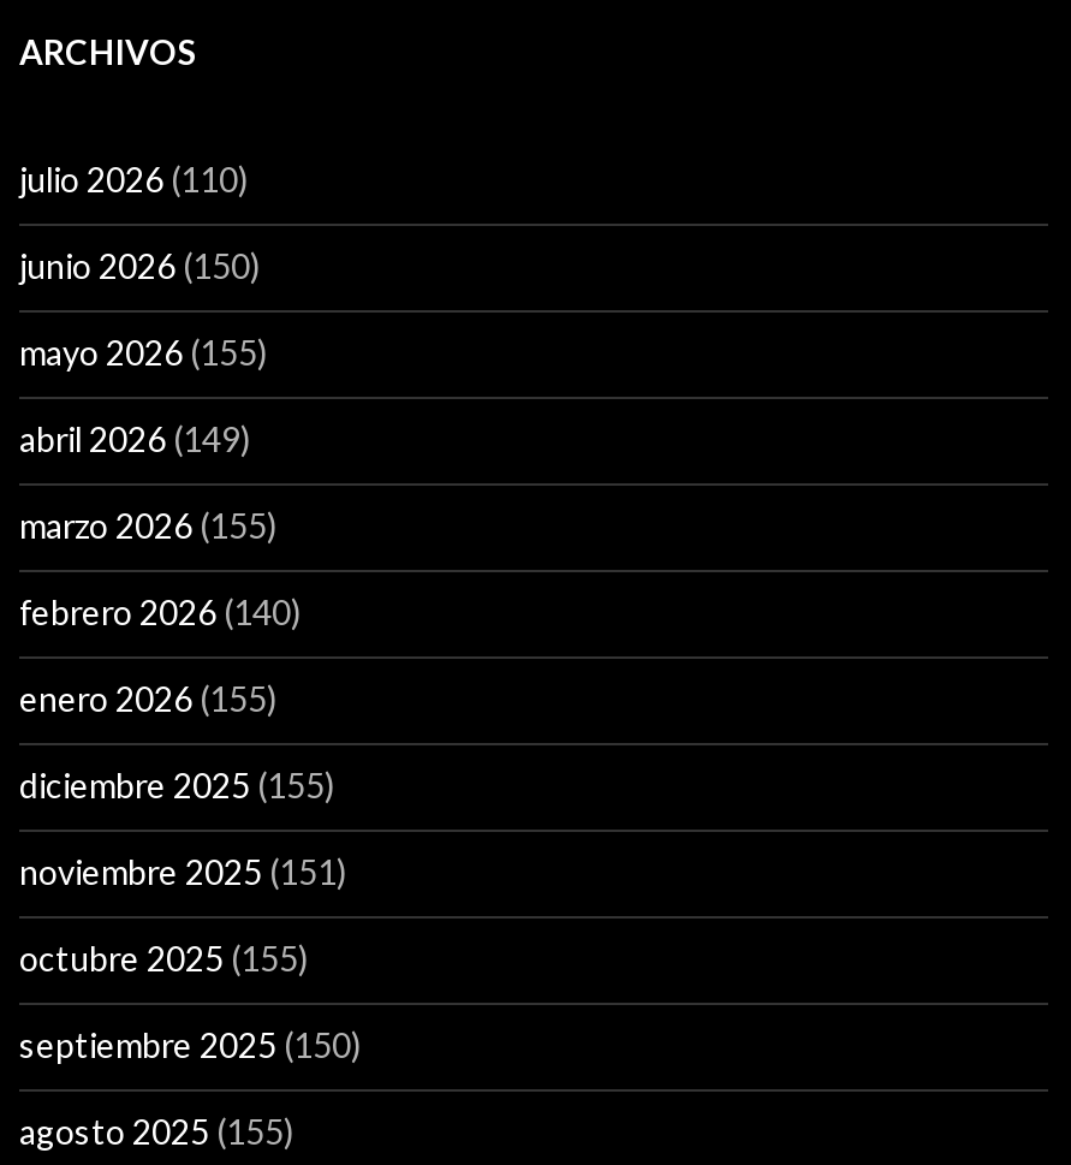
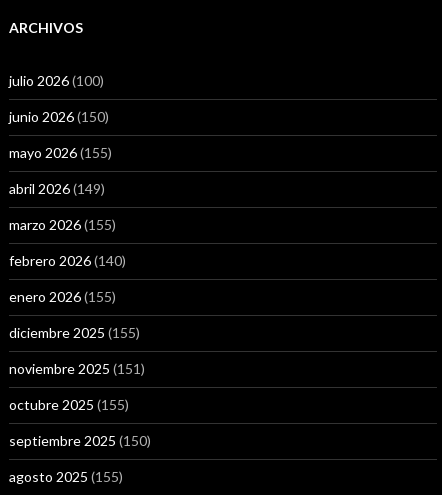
- julio 2026 (110)
+ julio 2026 (100)
